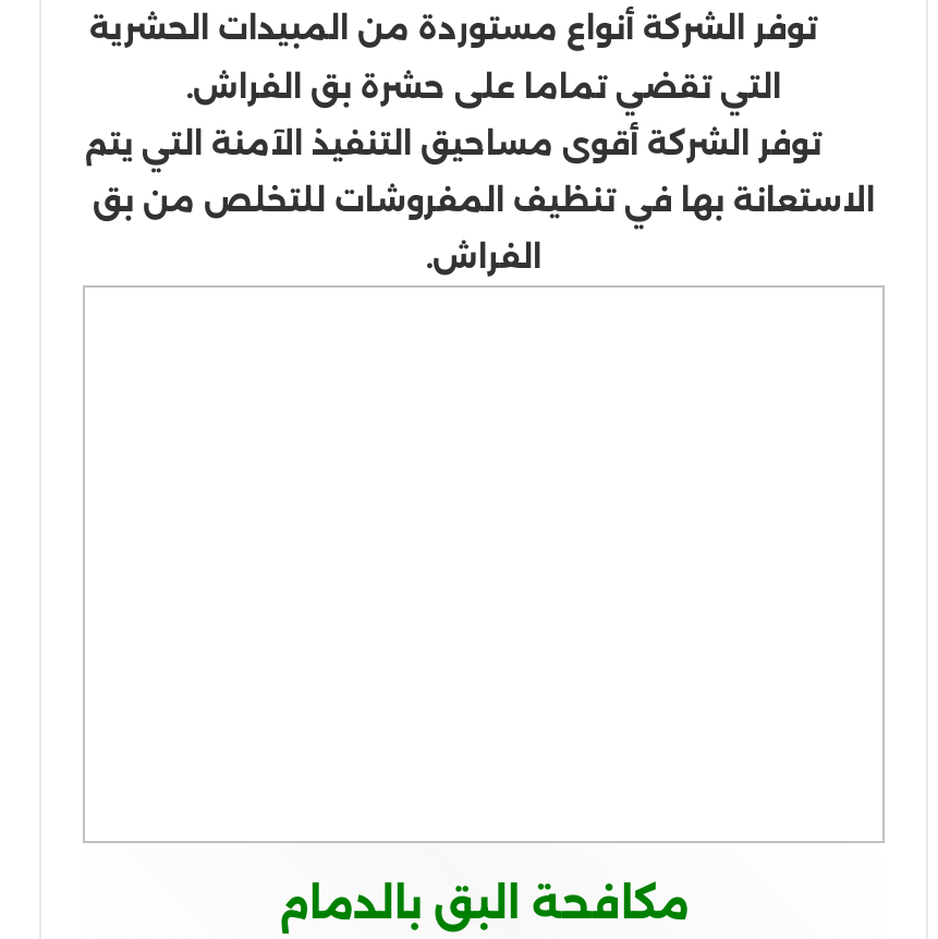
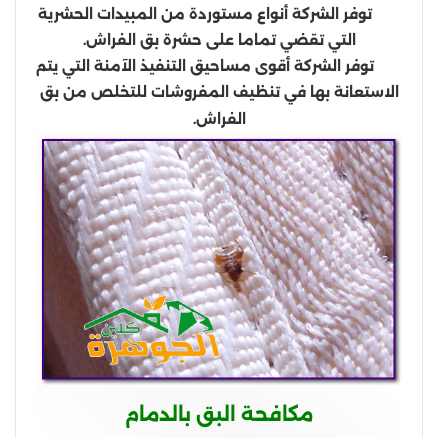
+ [image]
